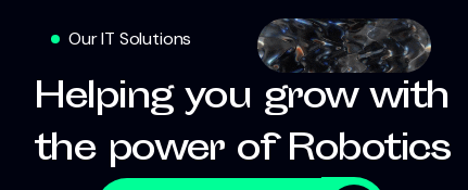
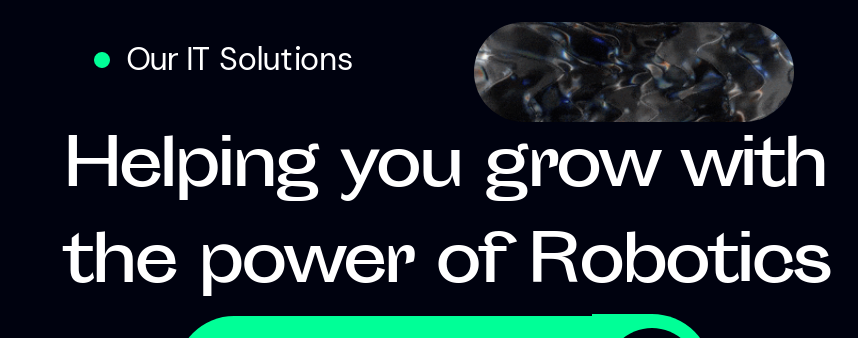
- [image]
+ [image]
